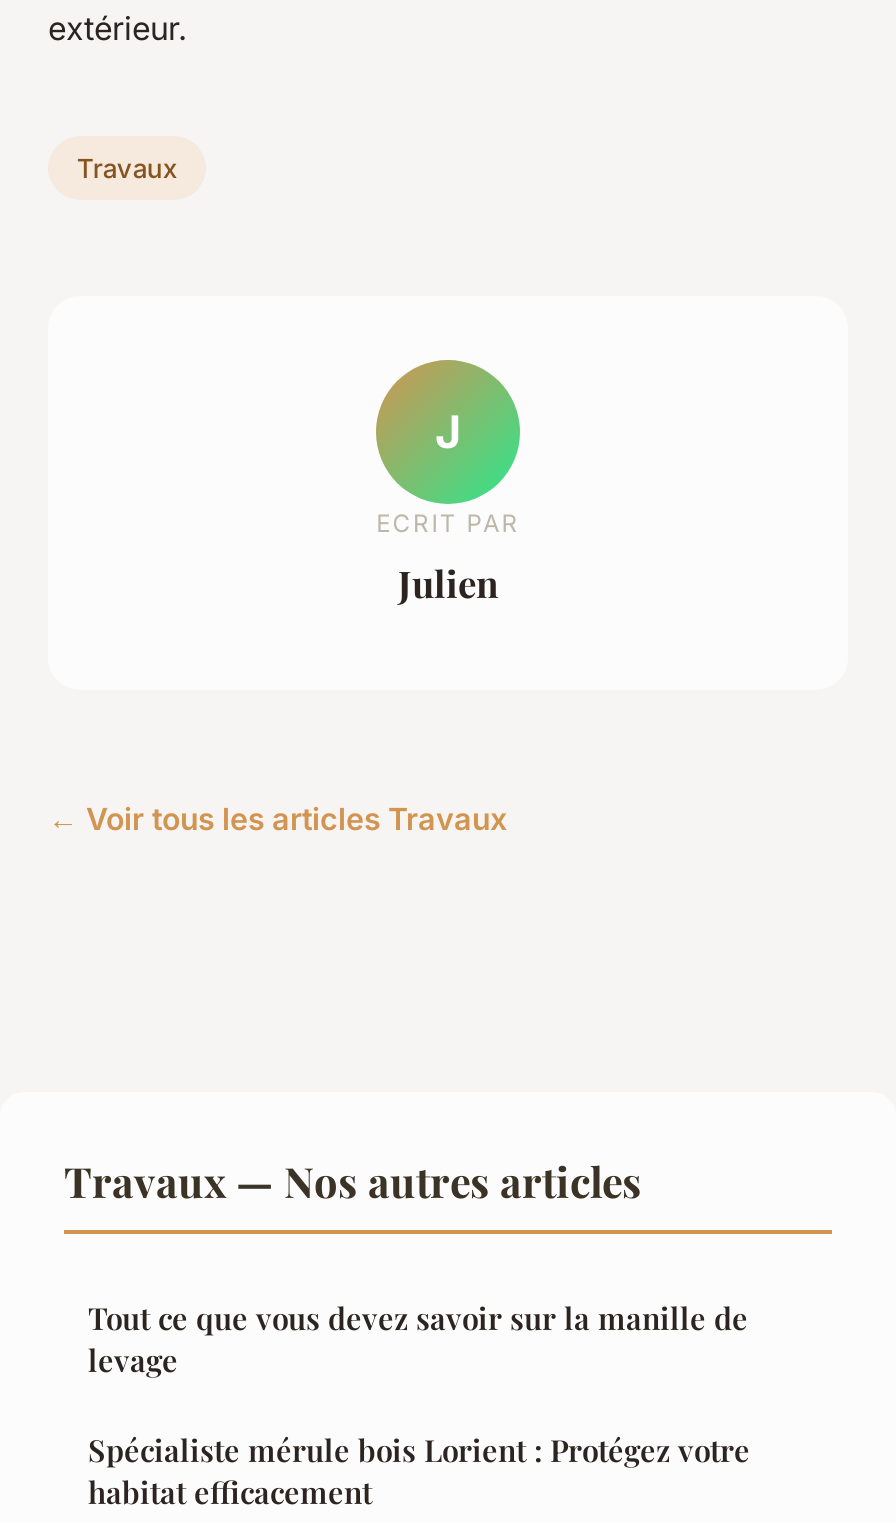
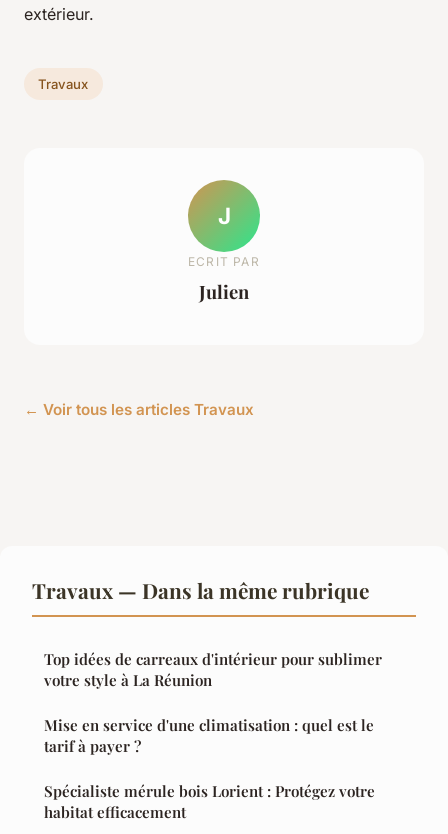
- Travaux — Nos autres articles
- Tout ce que vous devez savoir sur la manille de
- levage
+ Travaux — Dans la même rubrique
+ Top idées de carreaux d'intérieur pour sublimer
+ votre style à La Réunion
+ Mise en service d'une climatisation : quel est le
+ tarif à payer ?
